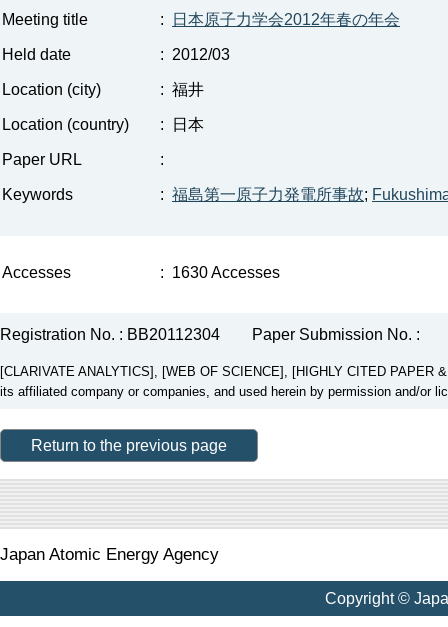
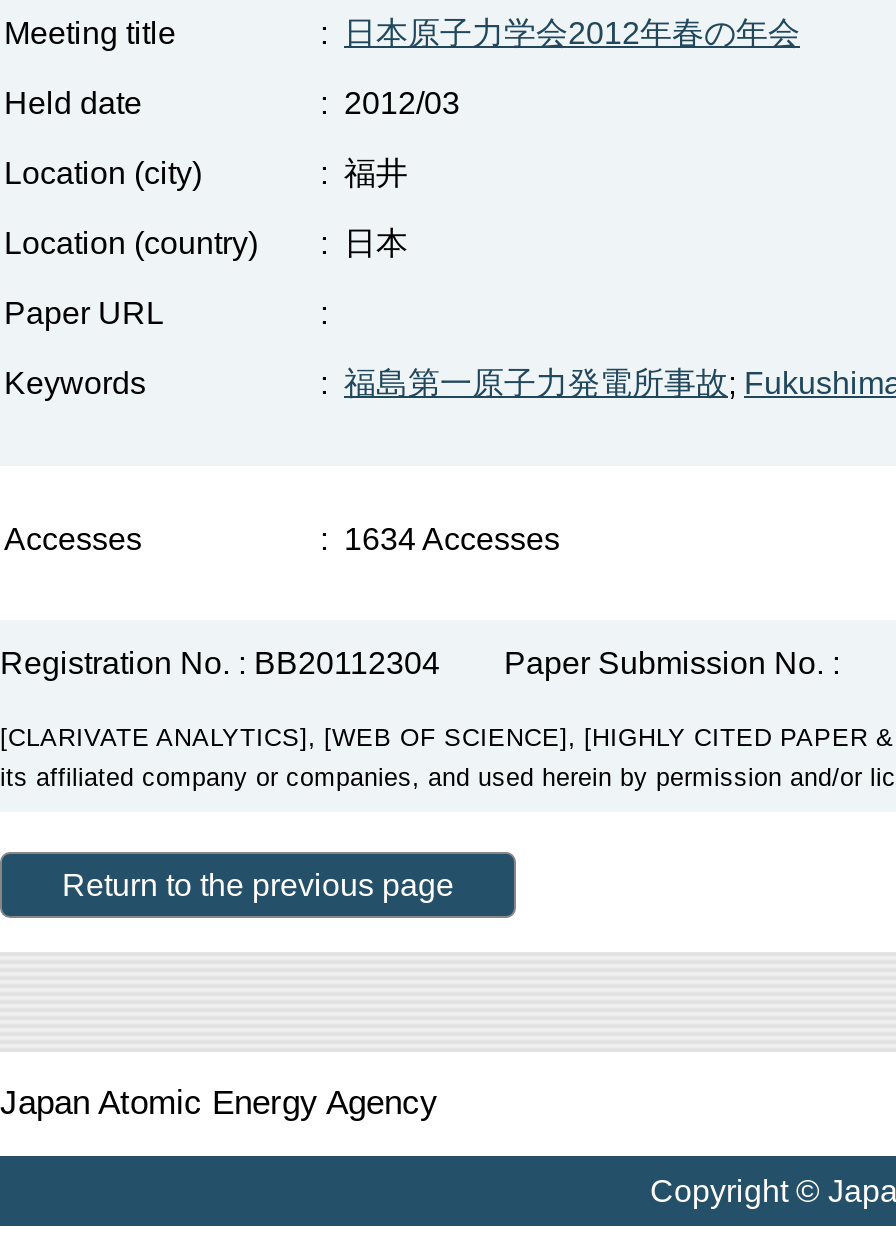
- : 1630 Accesses
+ : 1634 Accesses
